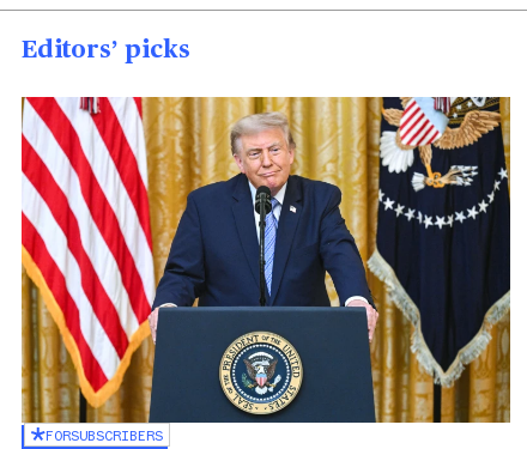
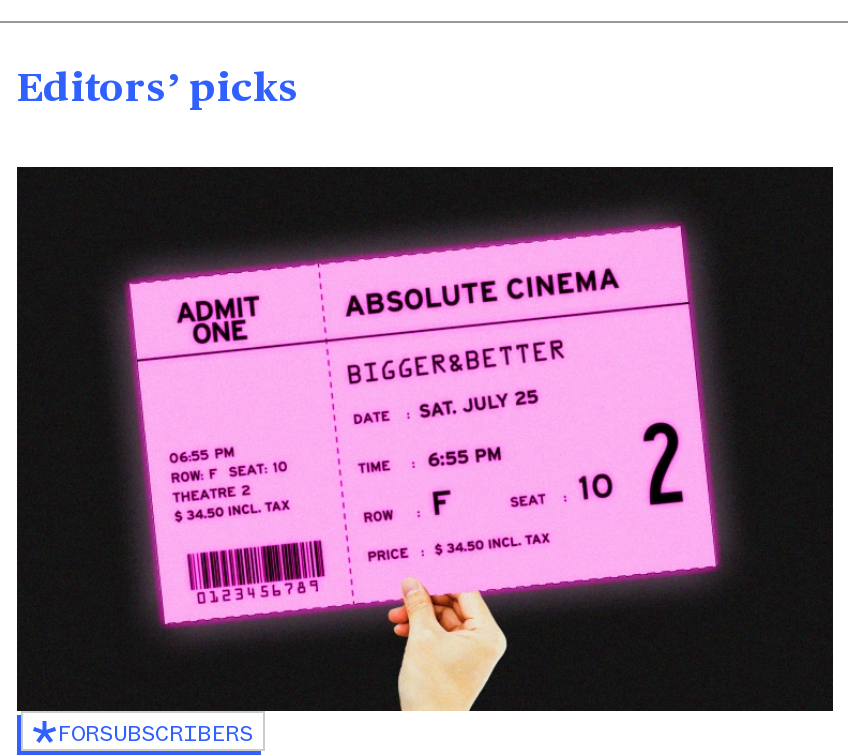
- [image]
+ [image]
